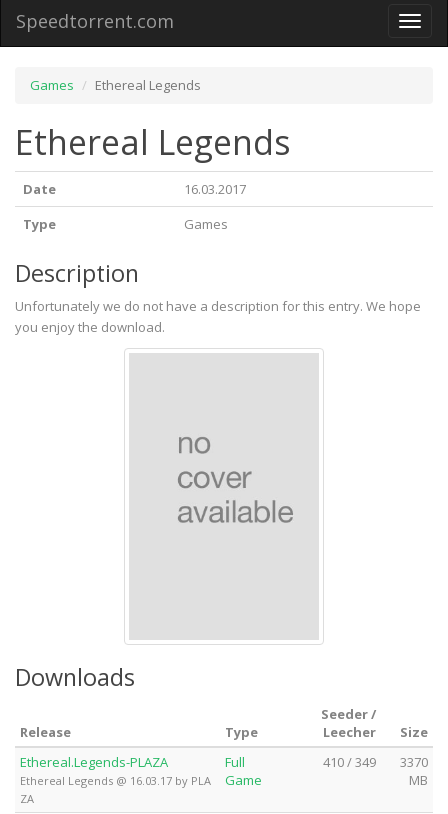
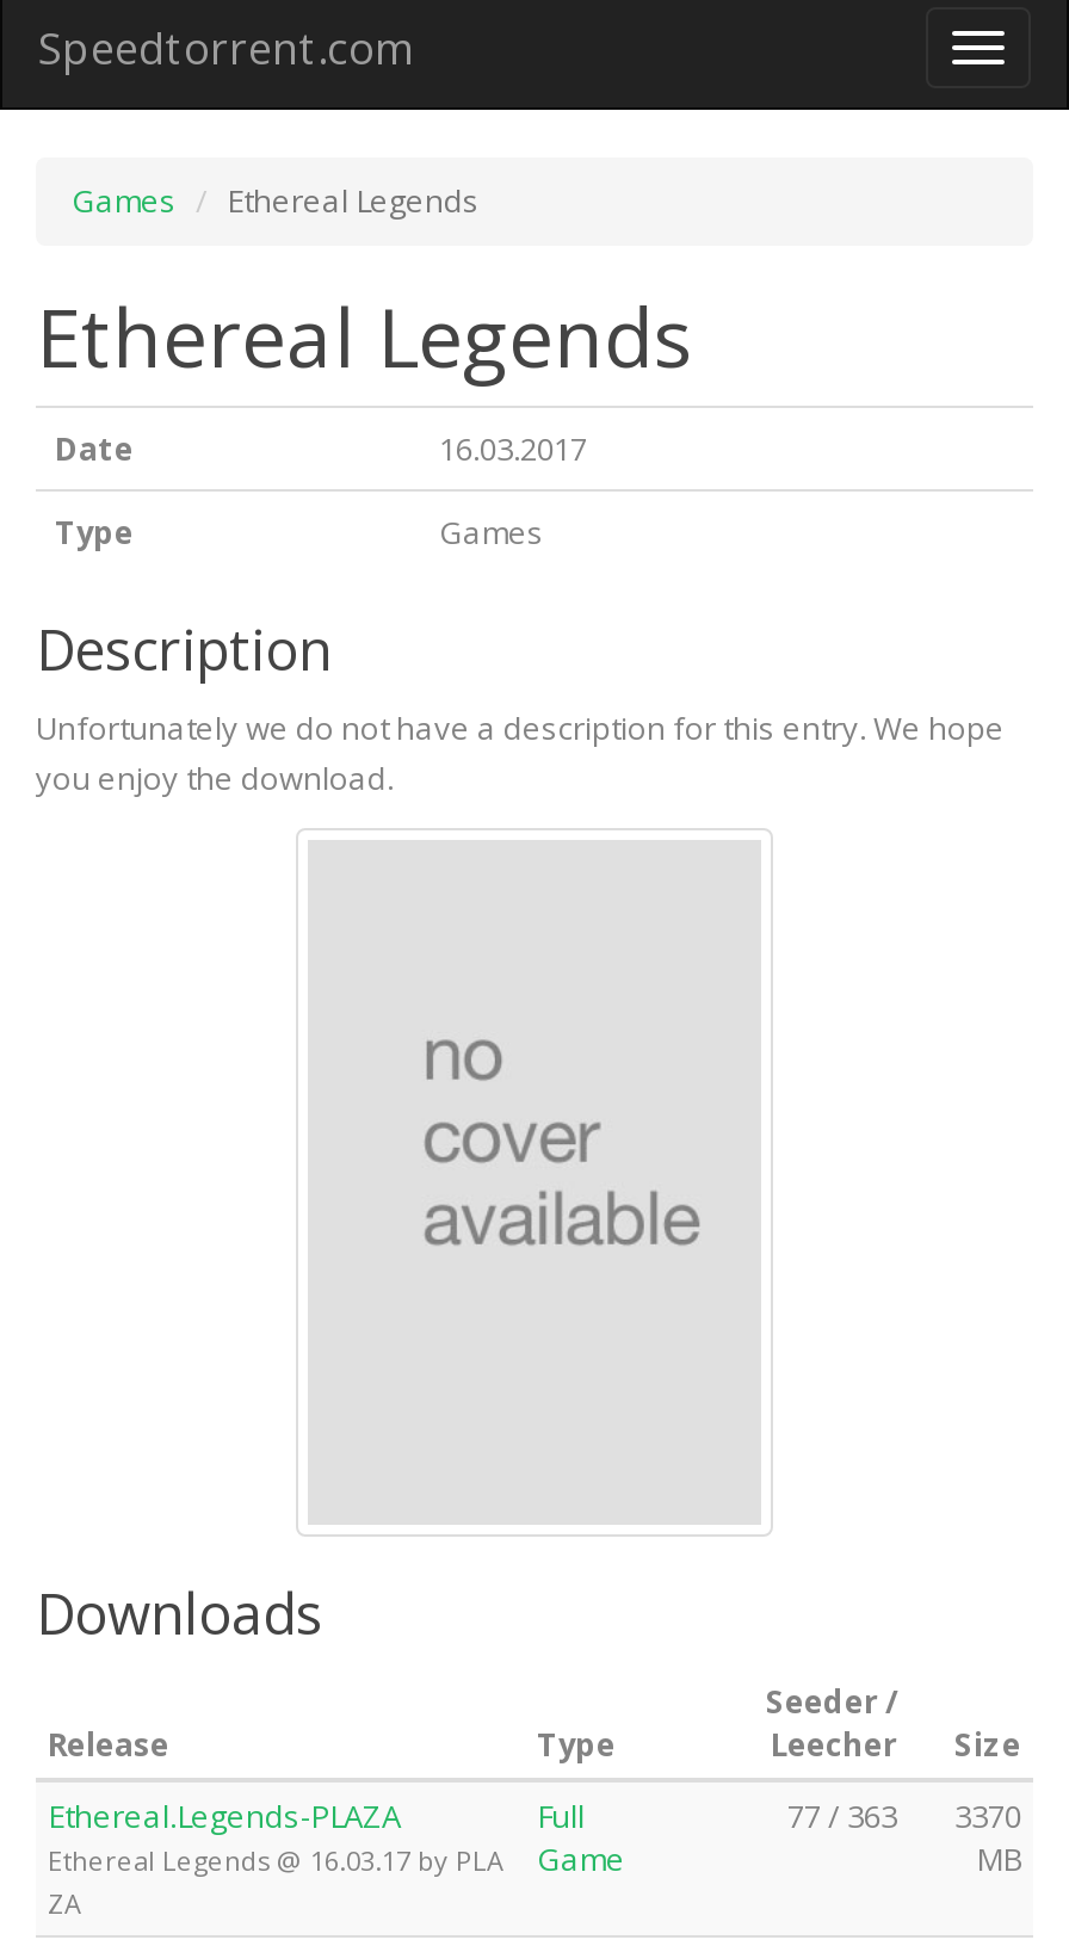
- 410 / 349 3370
+ 77 / 363 3370
